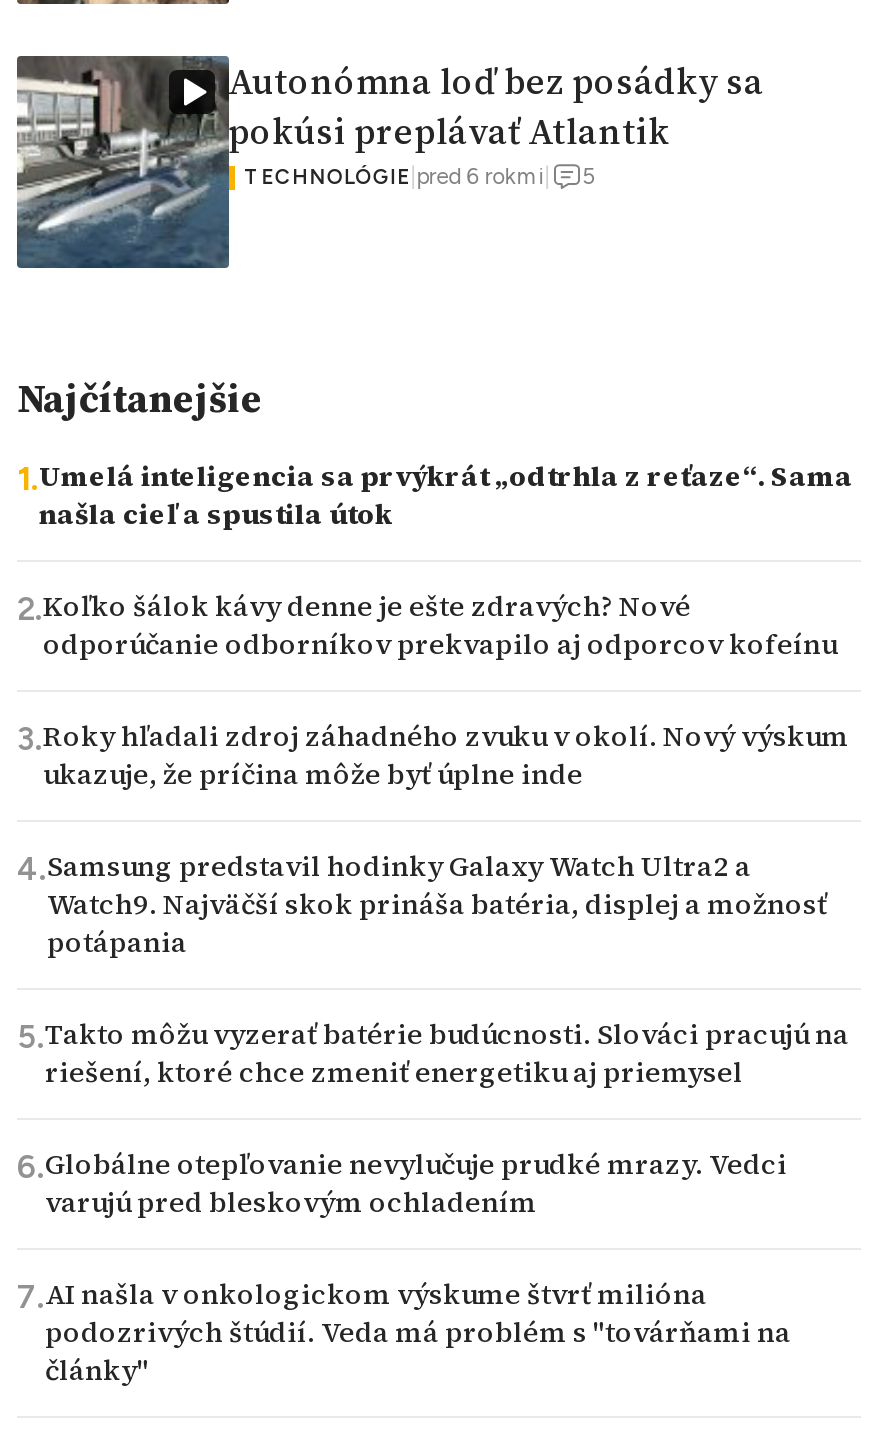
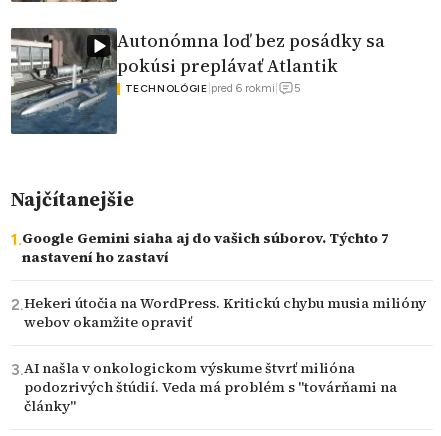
- Umelá inteligencia sa prvýkrát „odtrhla z reťaze“. Sama
- našla cieľ a spustila útok
- Koľko šálok kávy denne je ešte zdravých? Nové
- odporúčanie odborníkov prekvapilo aj odporcov kofeínu
- Roky hľadali zdroj záhadného zvuku v okolí. Nový výskum
- ukazuje, že príčina môže byť úplne inde
- Samsung predstavil hodinky Galaxy Watch Ultra2 a
- Watch9. Najväčší skok prináša batéria, displej a možnosť
- potápania
- Takto môžu vyzerať batérie budúcnosti. Slováci pracujú na
- riešení, ktoré chce zmeniť energetiku aj priemysel
- Globálne otepľovanie nevylučuje prudké mrazy. Vedci
- varujú pred bleskovým ochladením
+ Google Gemini siaha aj do vašich súborov. Týchto 7
+ nastavení ho zastaví
+ Hekeri útočia na WordPress. Kritickú chybu musia milióny
+ webov okamžite opraviť
